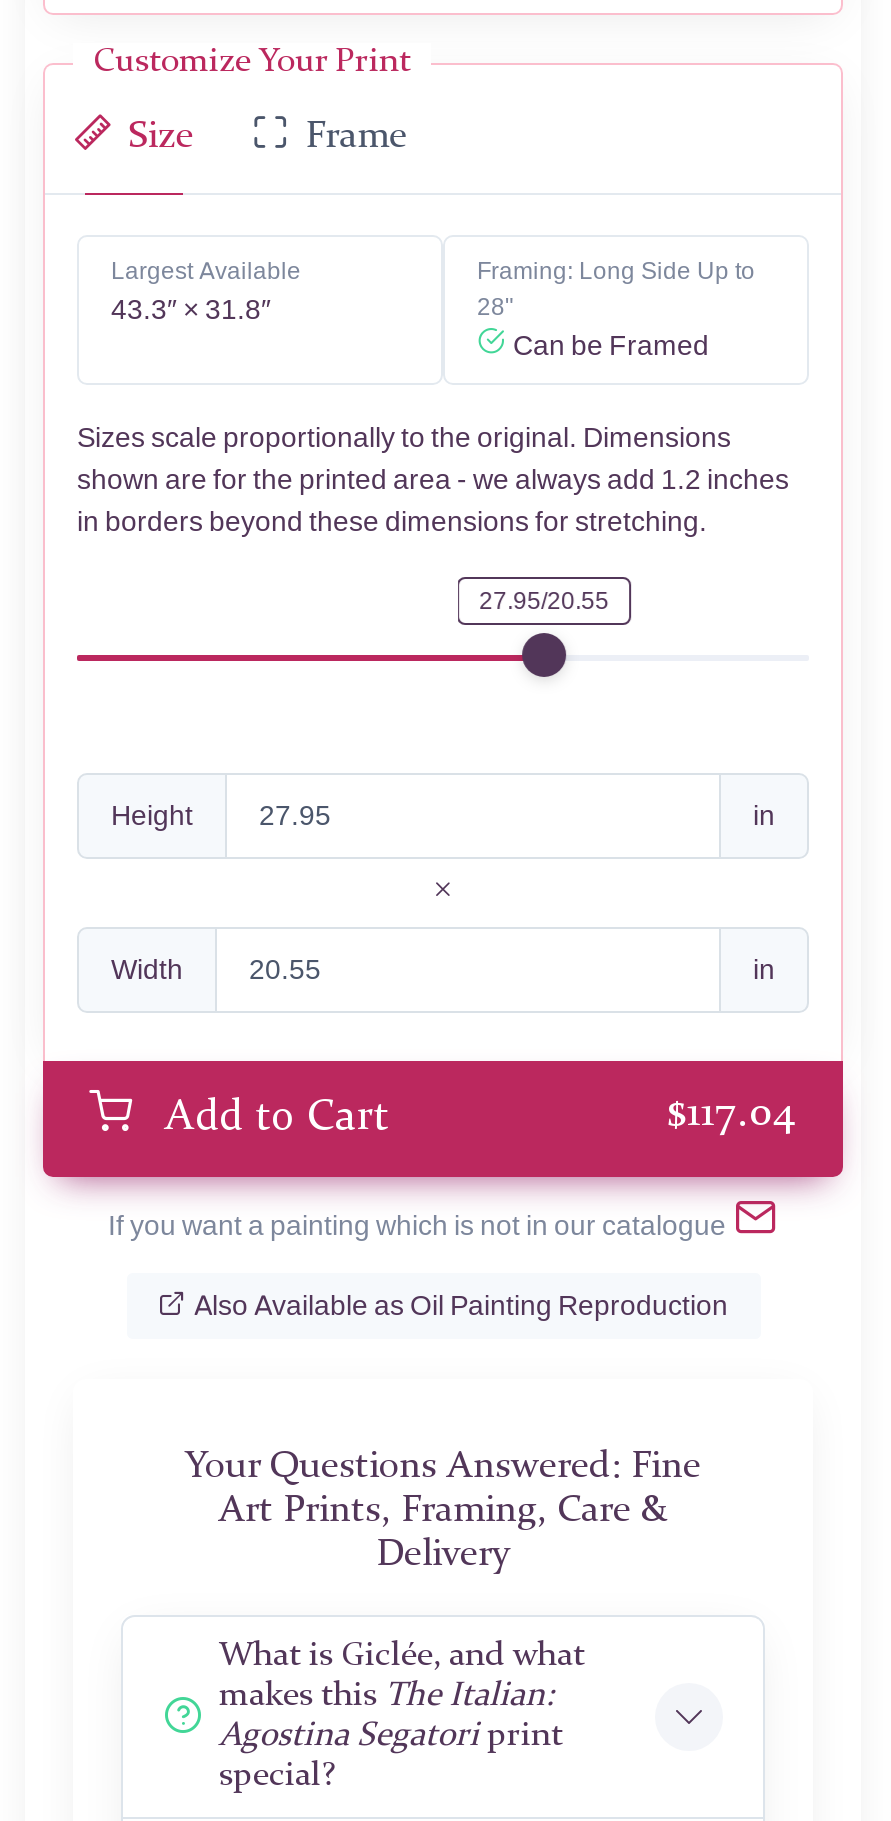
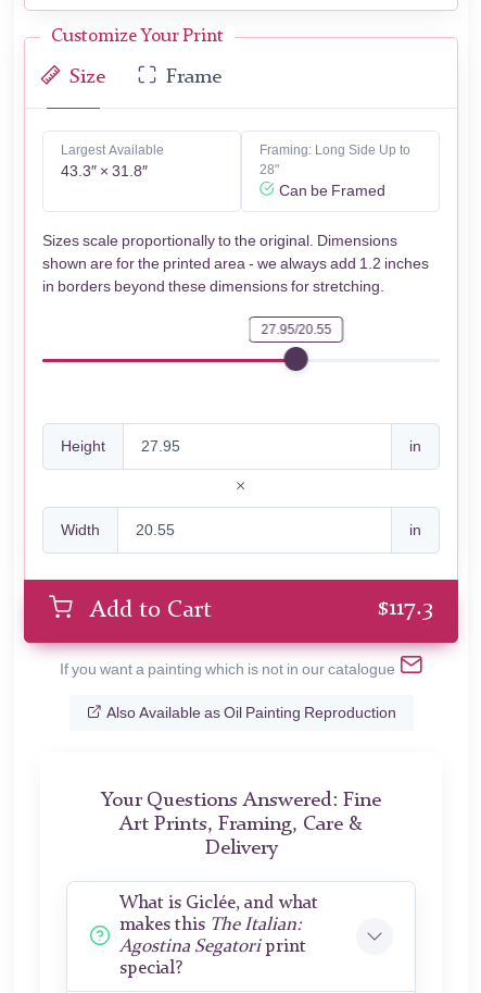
- $117.04
+ $117.3
